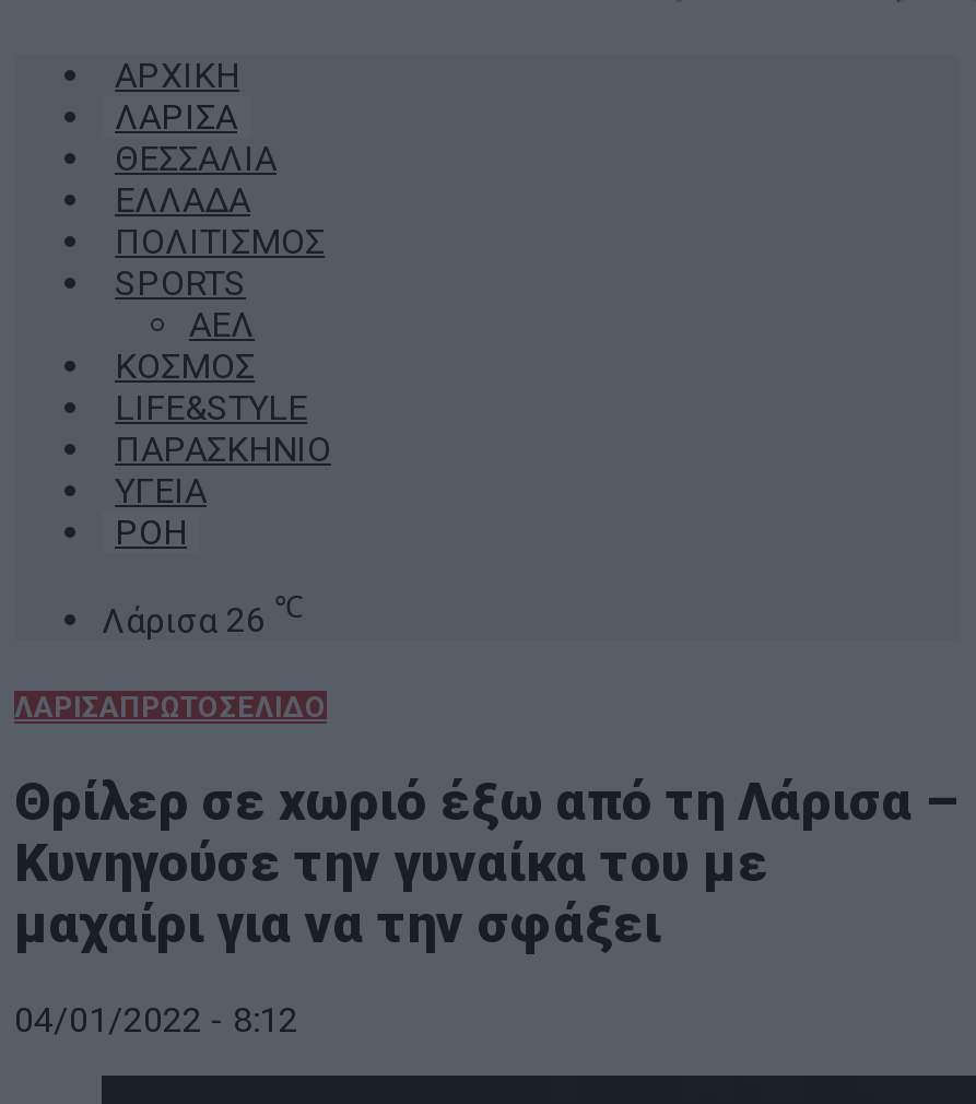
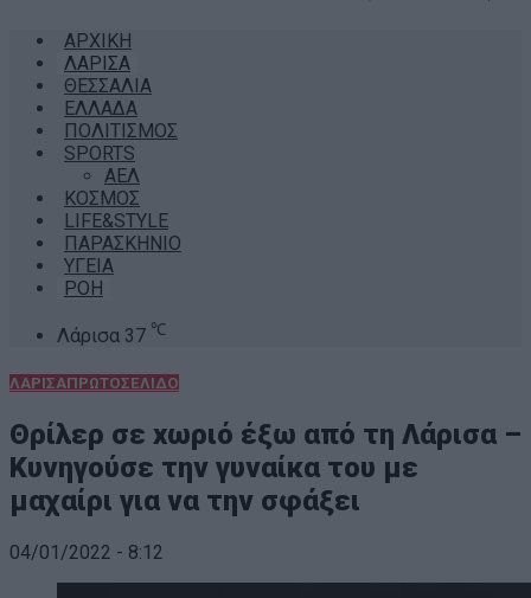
- Λάρισα 26 ℃
+ Λάρισα 37 ℃
